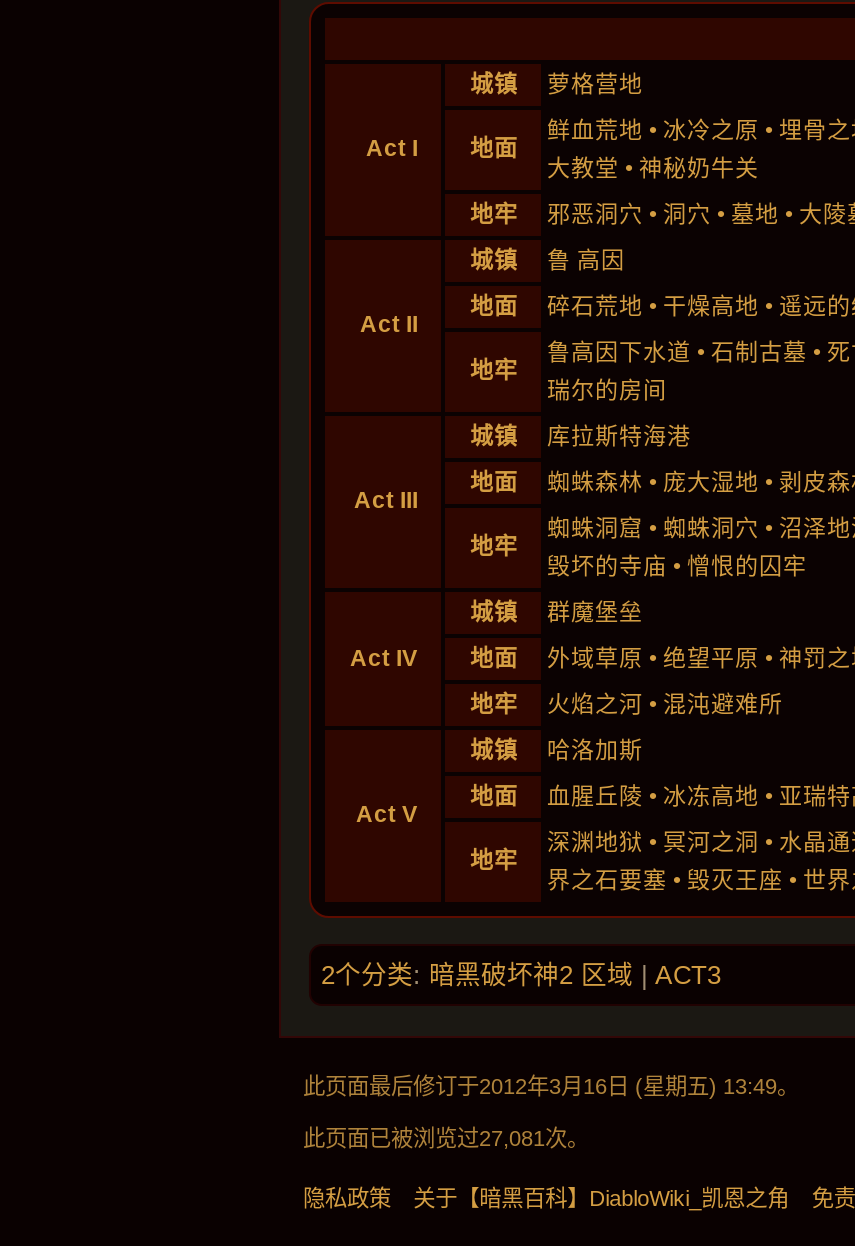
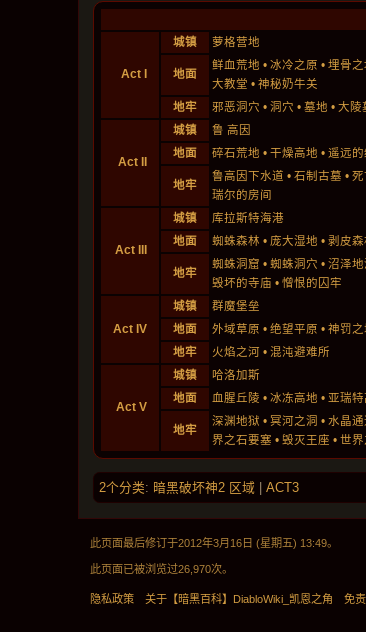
- 此页面已被浏览过27,081次。
+ 此页面已被浏览过26,970次。
